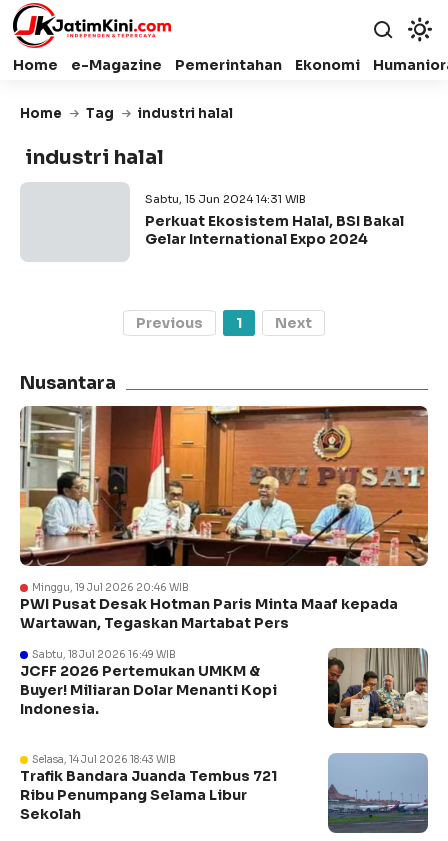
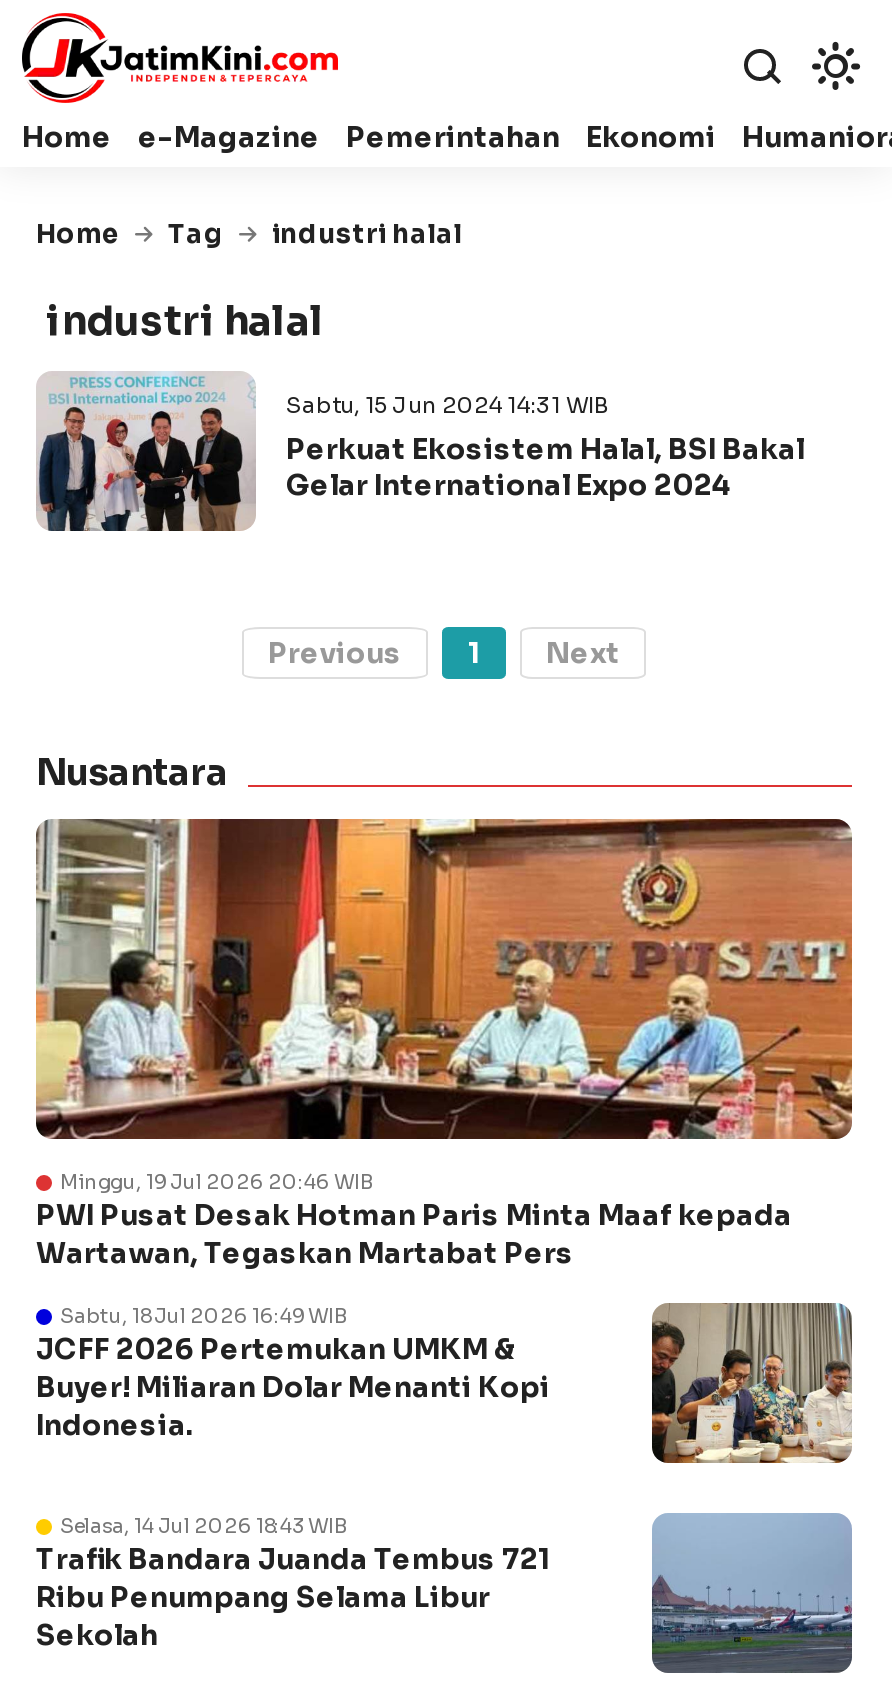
+ [image]
